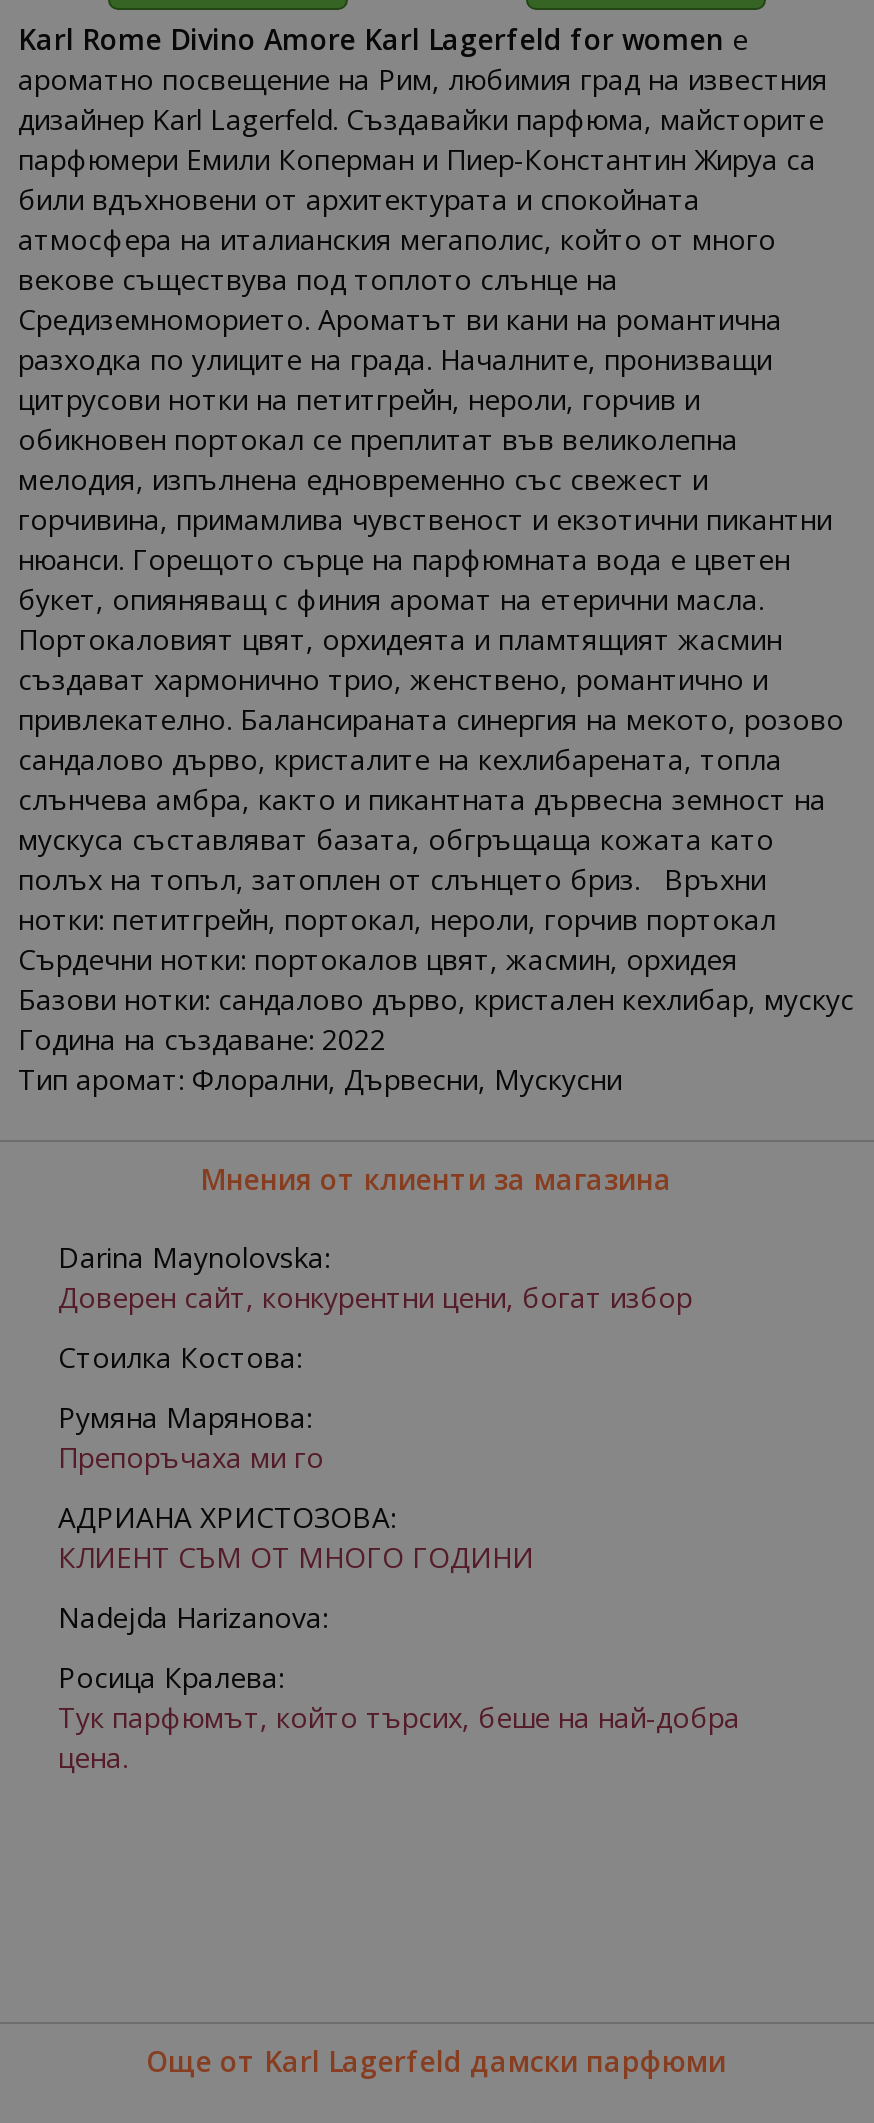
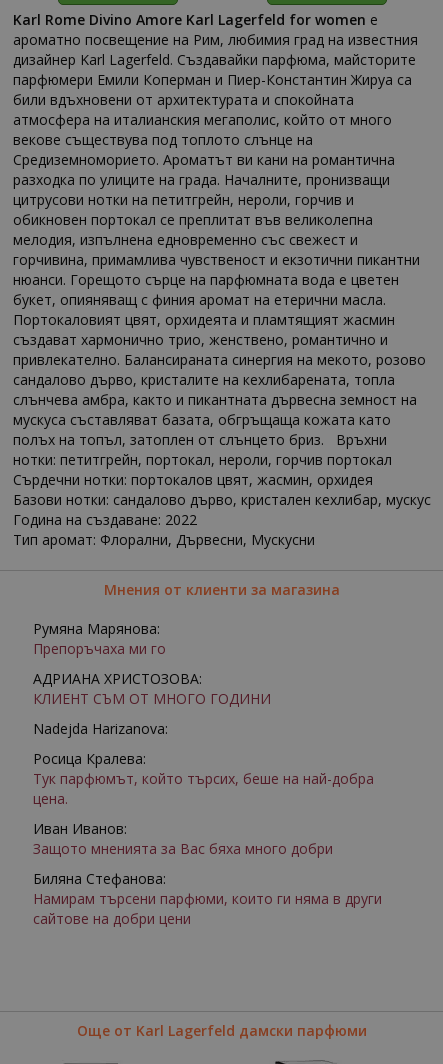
- Darina Maynolovska:
- Доверен сайт, конкурентни цени, богат избор
- Стоилка Костова:

moved up: Румяна Марянова: | Препоръчаха ми го | АДРИАНА ХРИСТОЗОВА: | КЛИЕНТ СЪМ ОТ МНОГО ГОДИНИ | Nadejda Harizanova: | Росица Кралева: | Тук парфюмът, който търсих, беше на най-добра | цена.

+ Иван Иванов:
+ Защото мненията за Вас бяха много добри
+ Биляна Стефанова:
+ Намирам търсени парфюми, които ги няма в други
+ сайтове на добри цени
